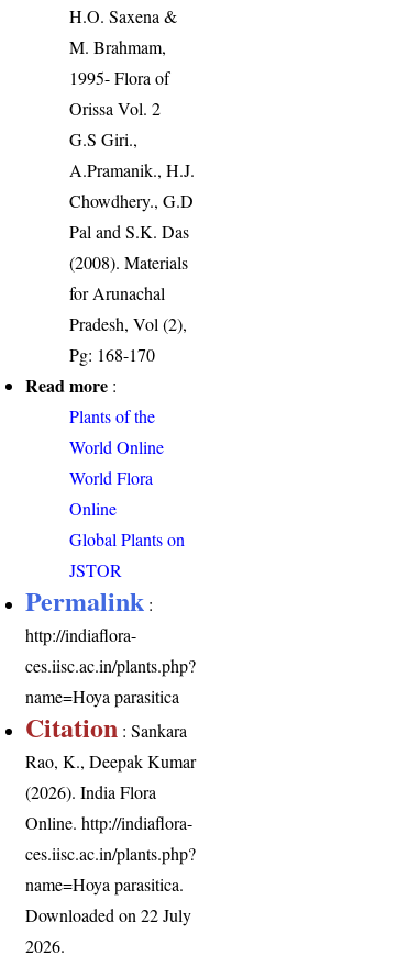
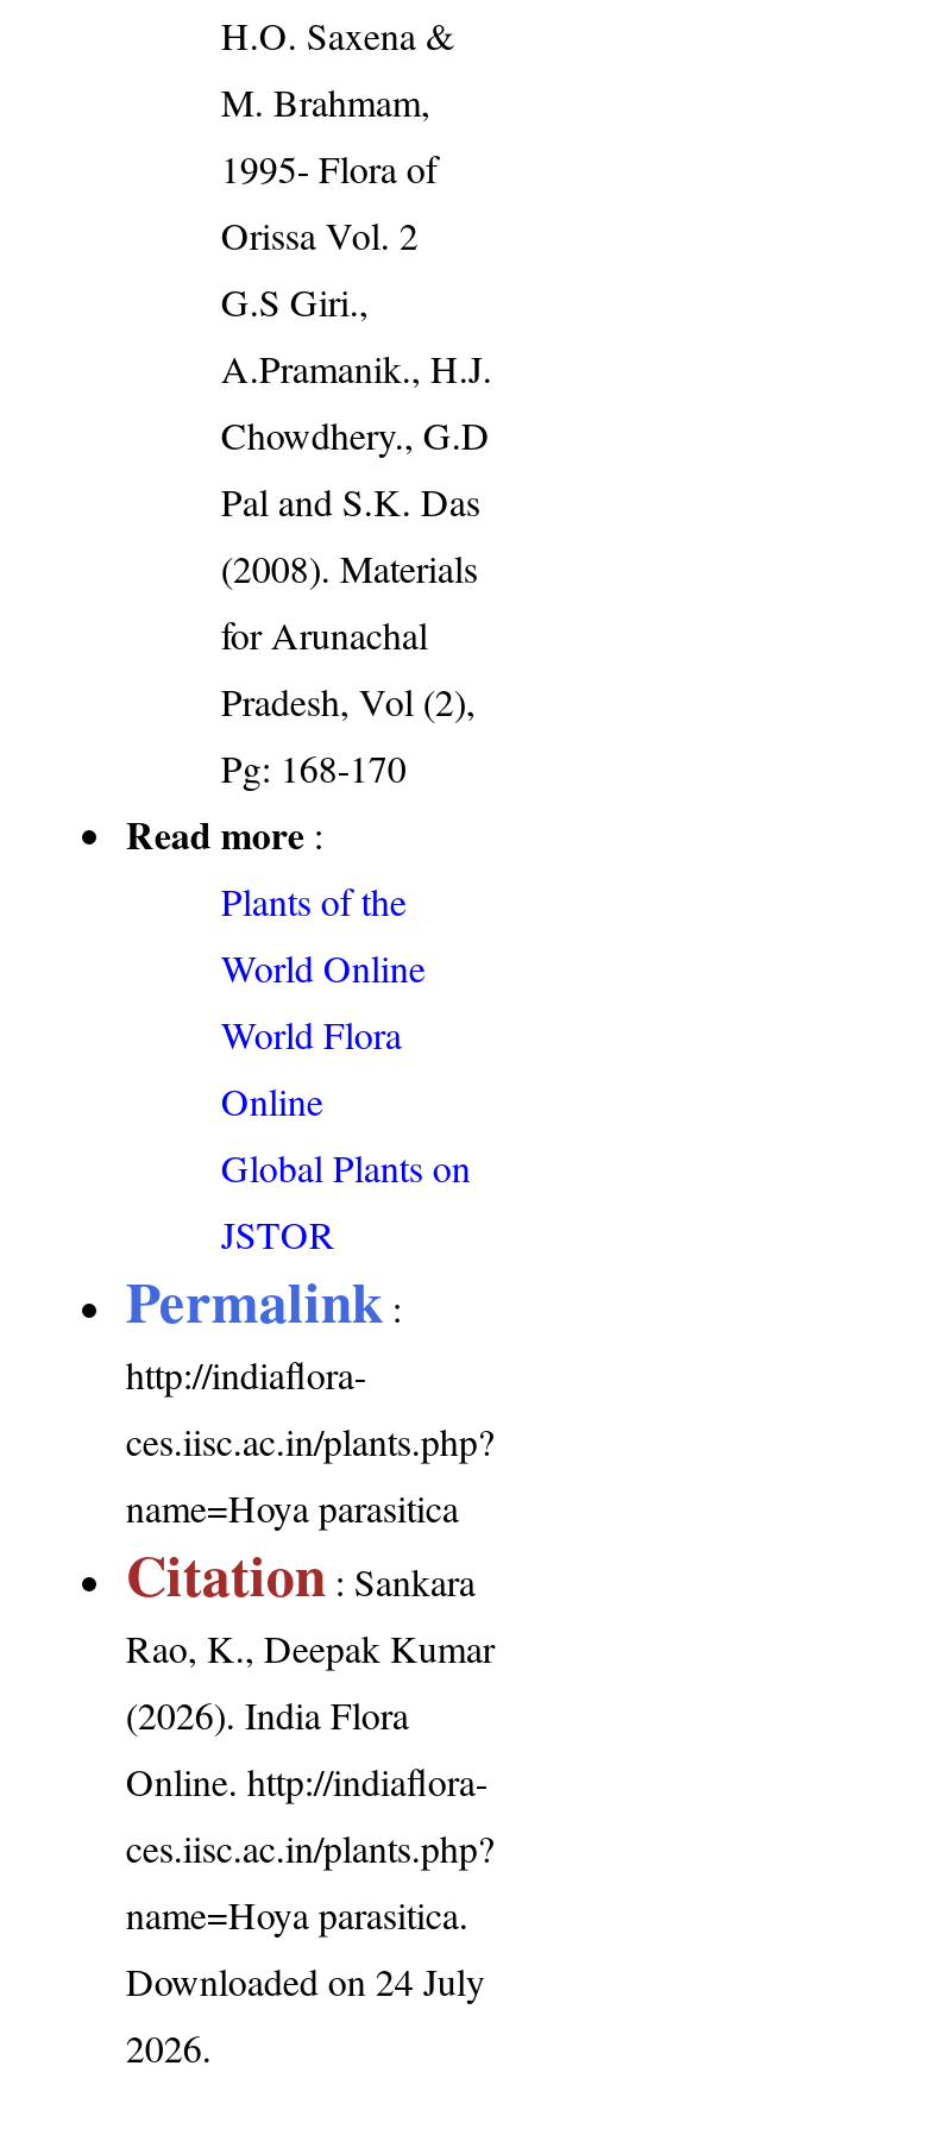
- Downloaded on 22 July
+ Downloaded on 24 July
